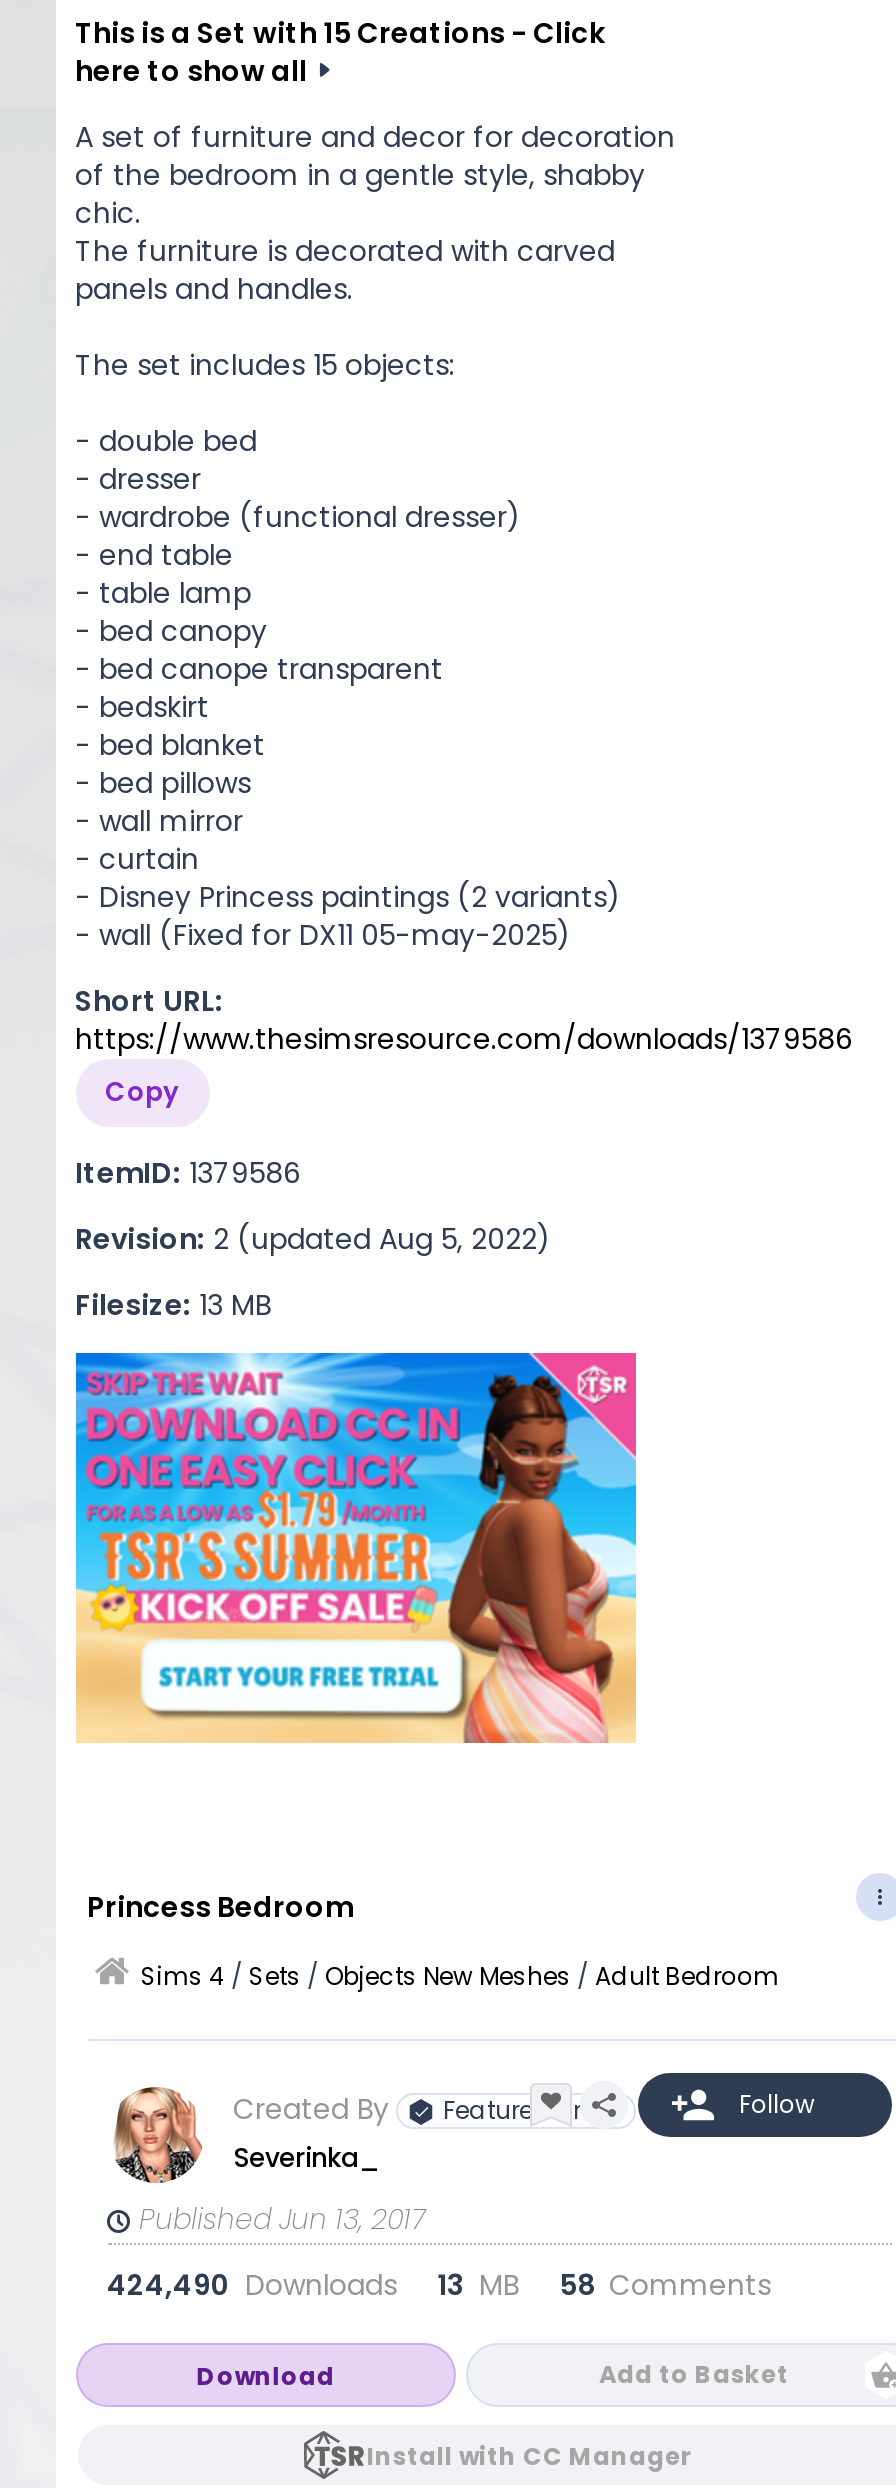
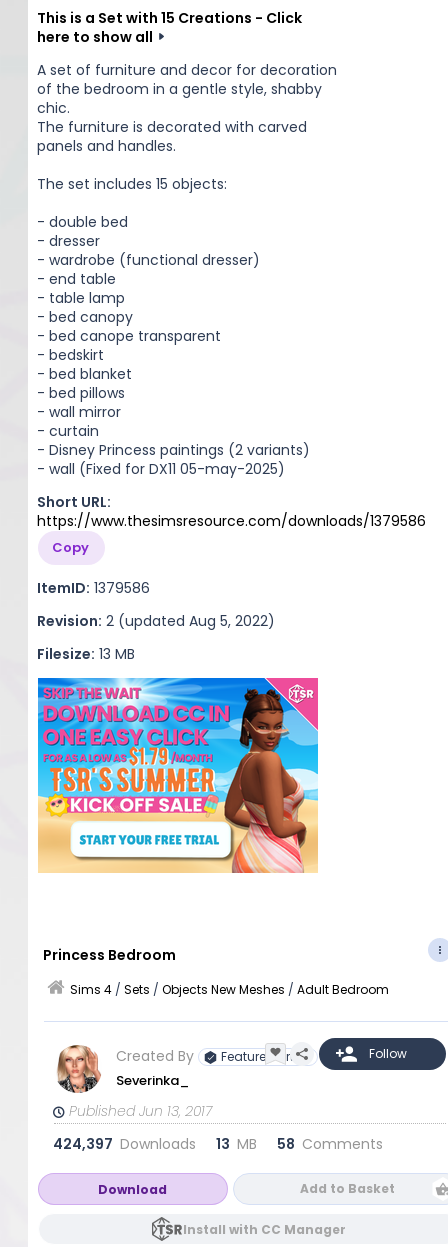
- 424,490 Downloads 13 MB 58 Comments
+ 424,397 Downloads 13 MB 58 Comments
